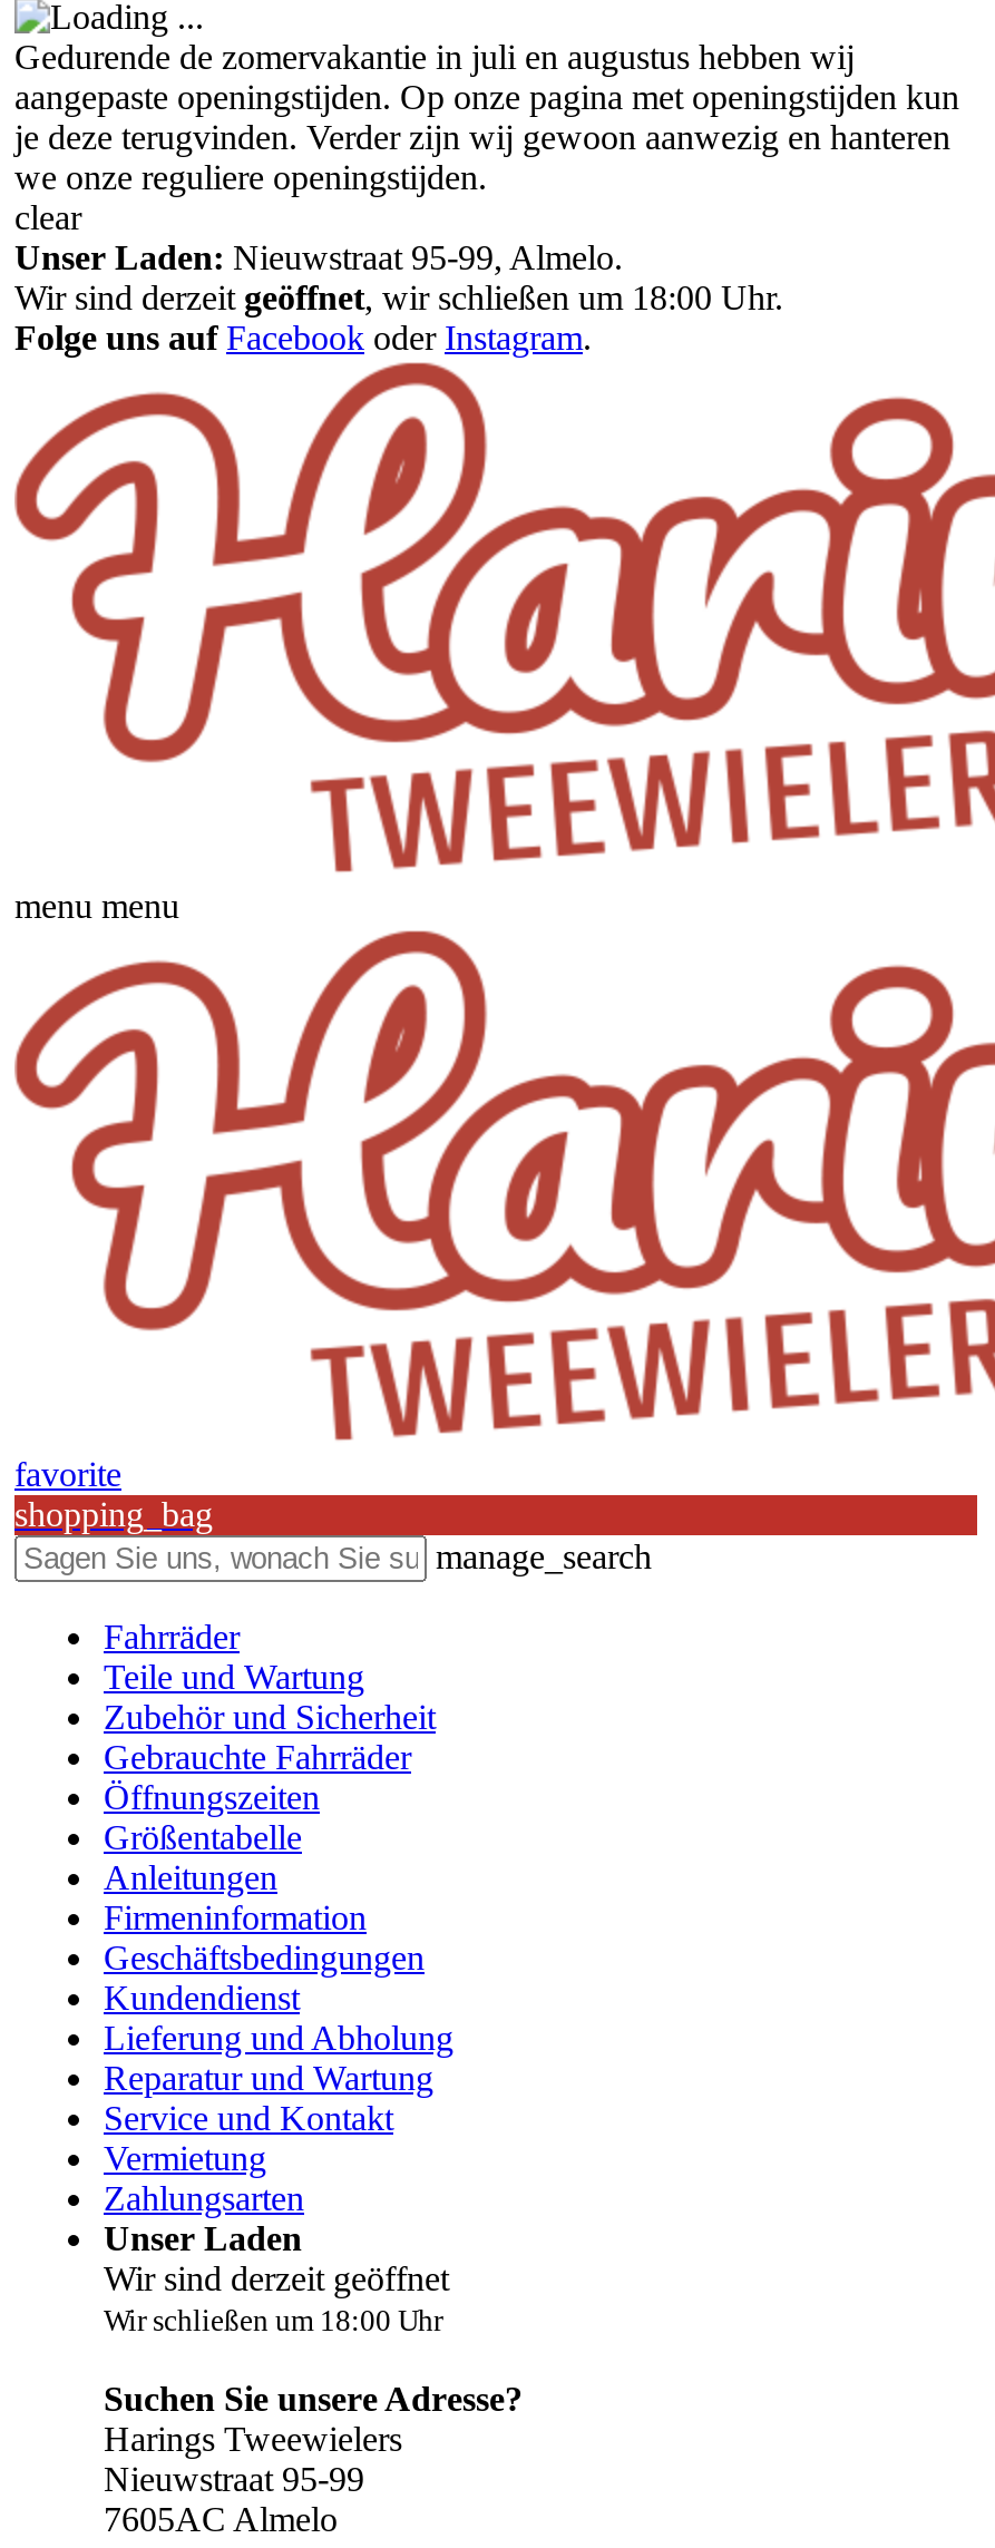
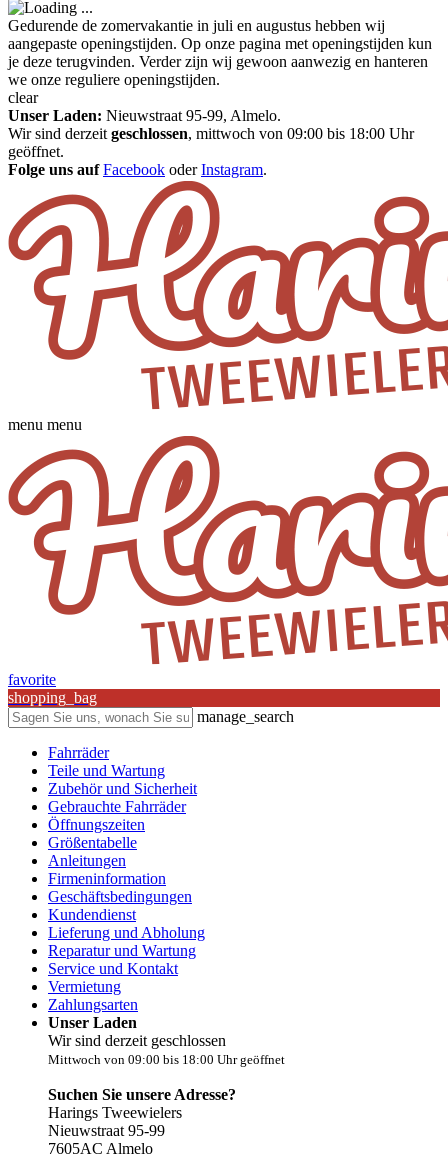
- Wir sind derzeit geöffnet, wir schließen um 18:00 Uhr.
+ Wir sind derzeit geschlossen, mittwoch von 09:00 bis 18:00 Uhr
+ geöffnet.

- Wir sind derzeit geöffnet
- Wir schließen um 18:00 Uhr
+ Wir sind derzeit geschlossen
+ Mittwoch von 09:00 bis 18:00 Uhr geöffnet
